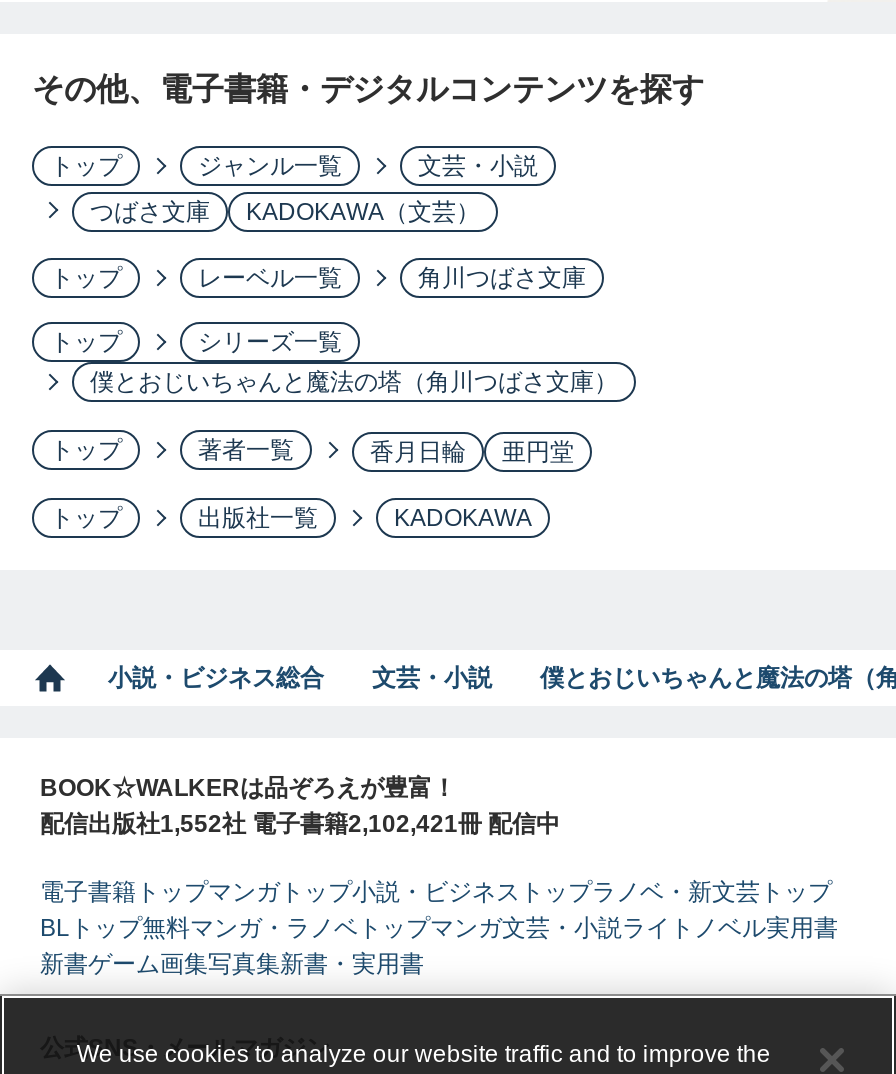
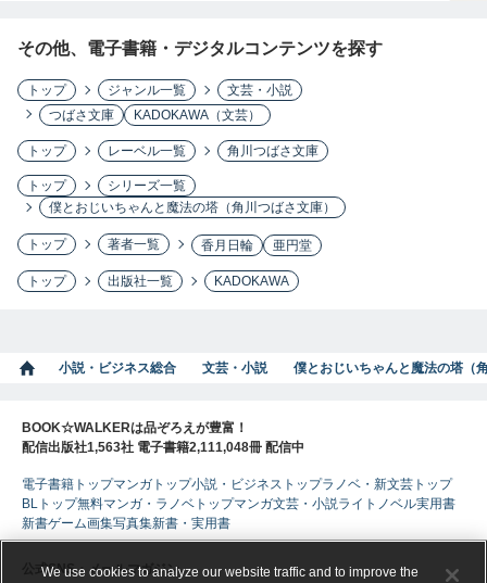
- 配信出版社1,552社 電子書籍2,102,421冊 配信中
+ 配信出版社1,563社 電子書籍2,111,048冊 配信中
